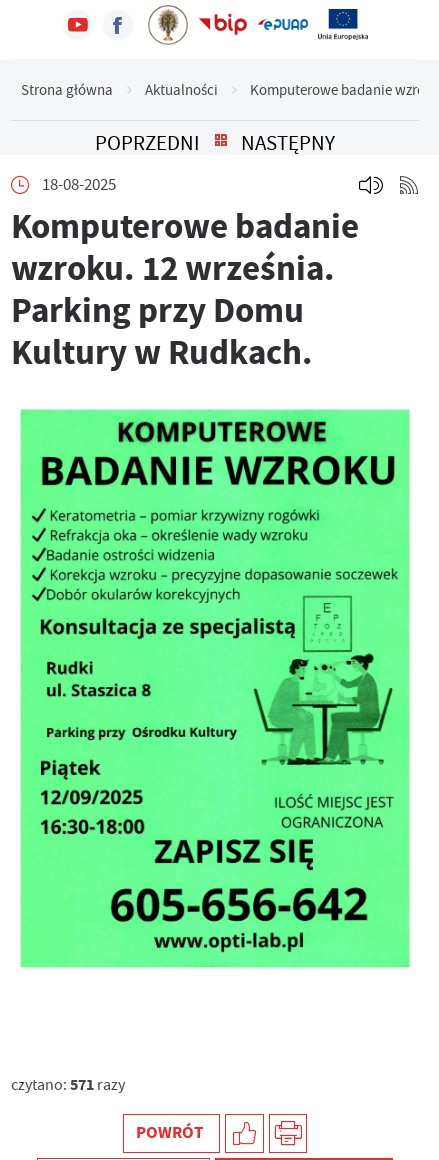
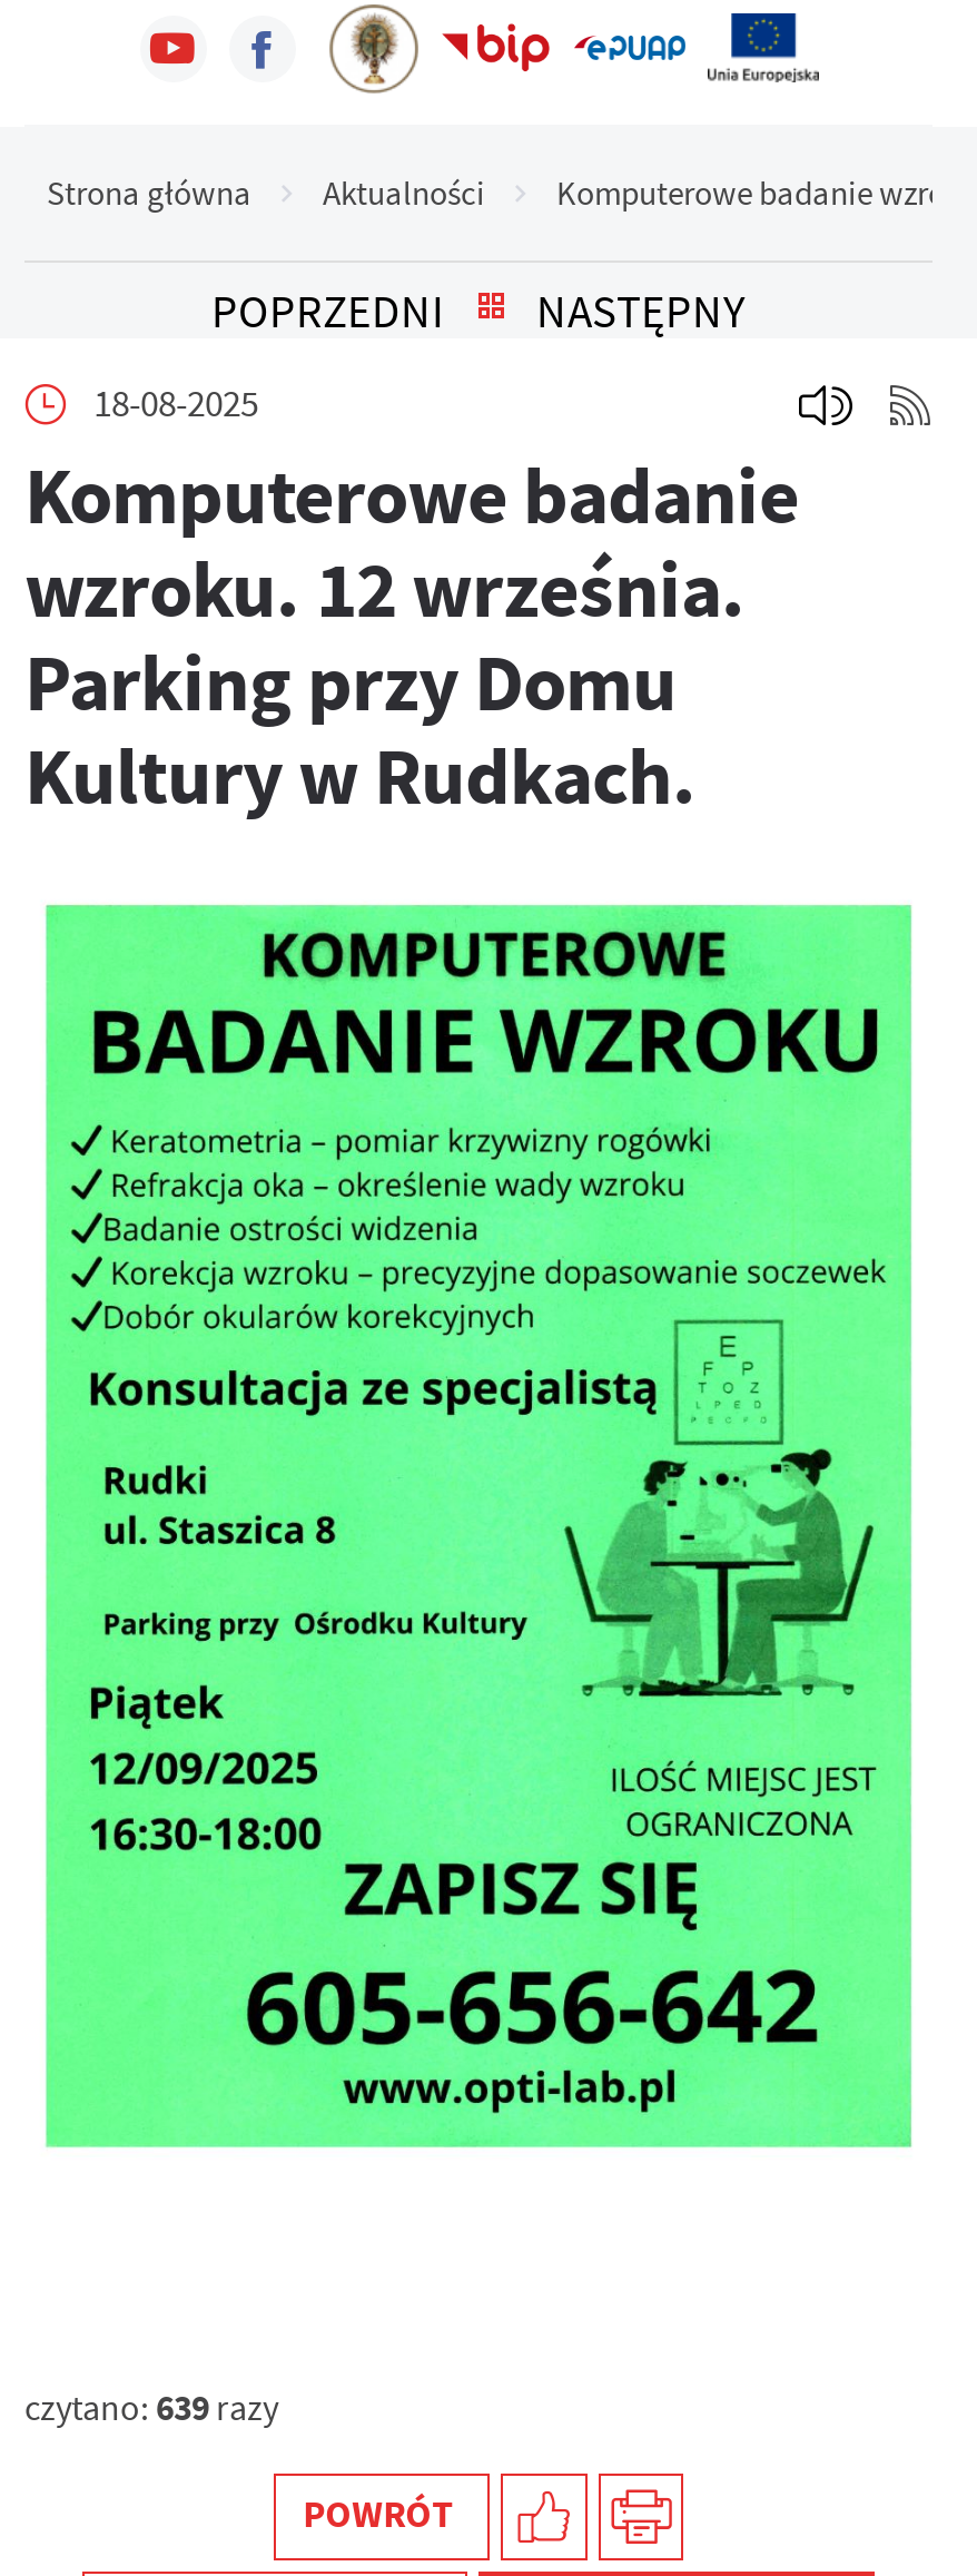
- czytano: 571 razy
+ czytano: 639 razy
